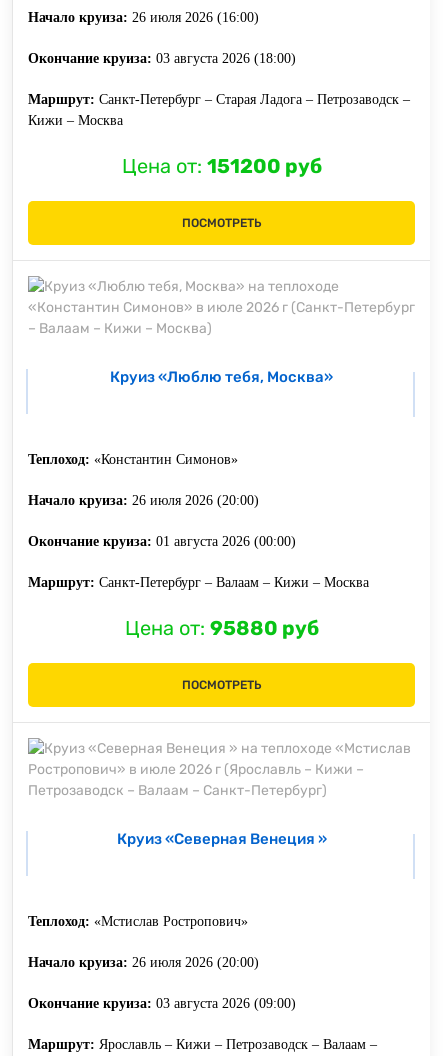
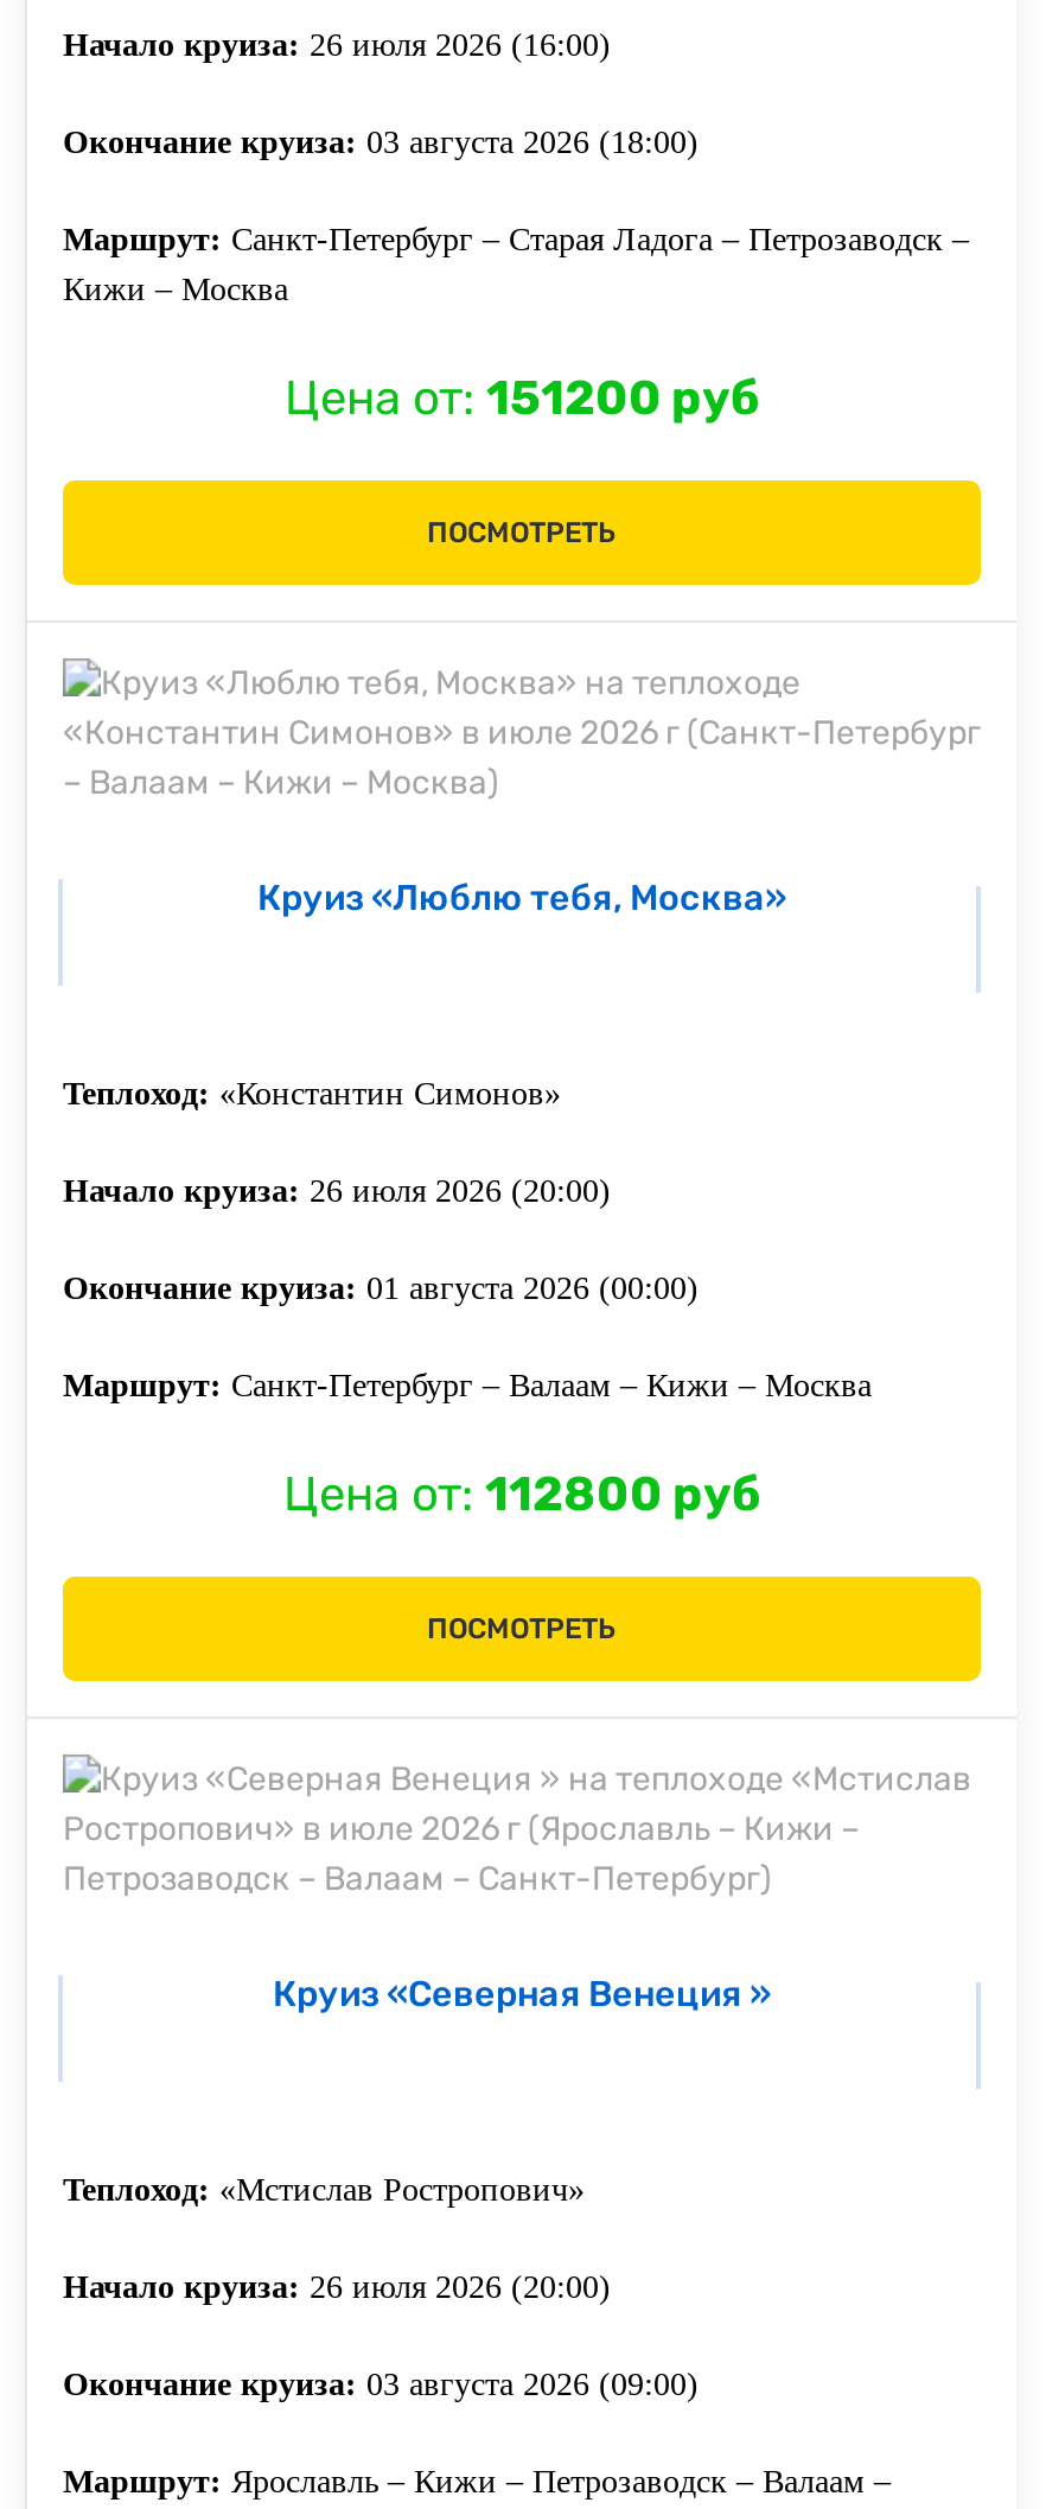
- Цена от: 95880 руб
+ Цена от: 112800 руб
